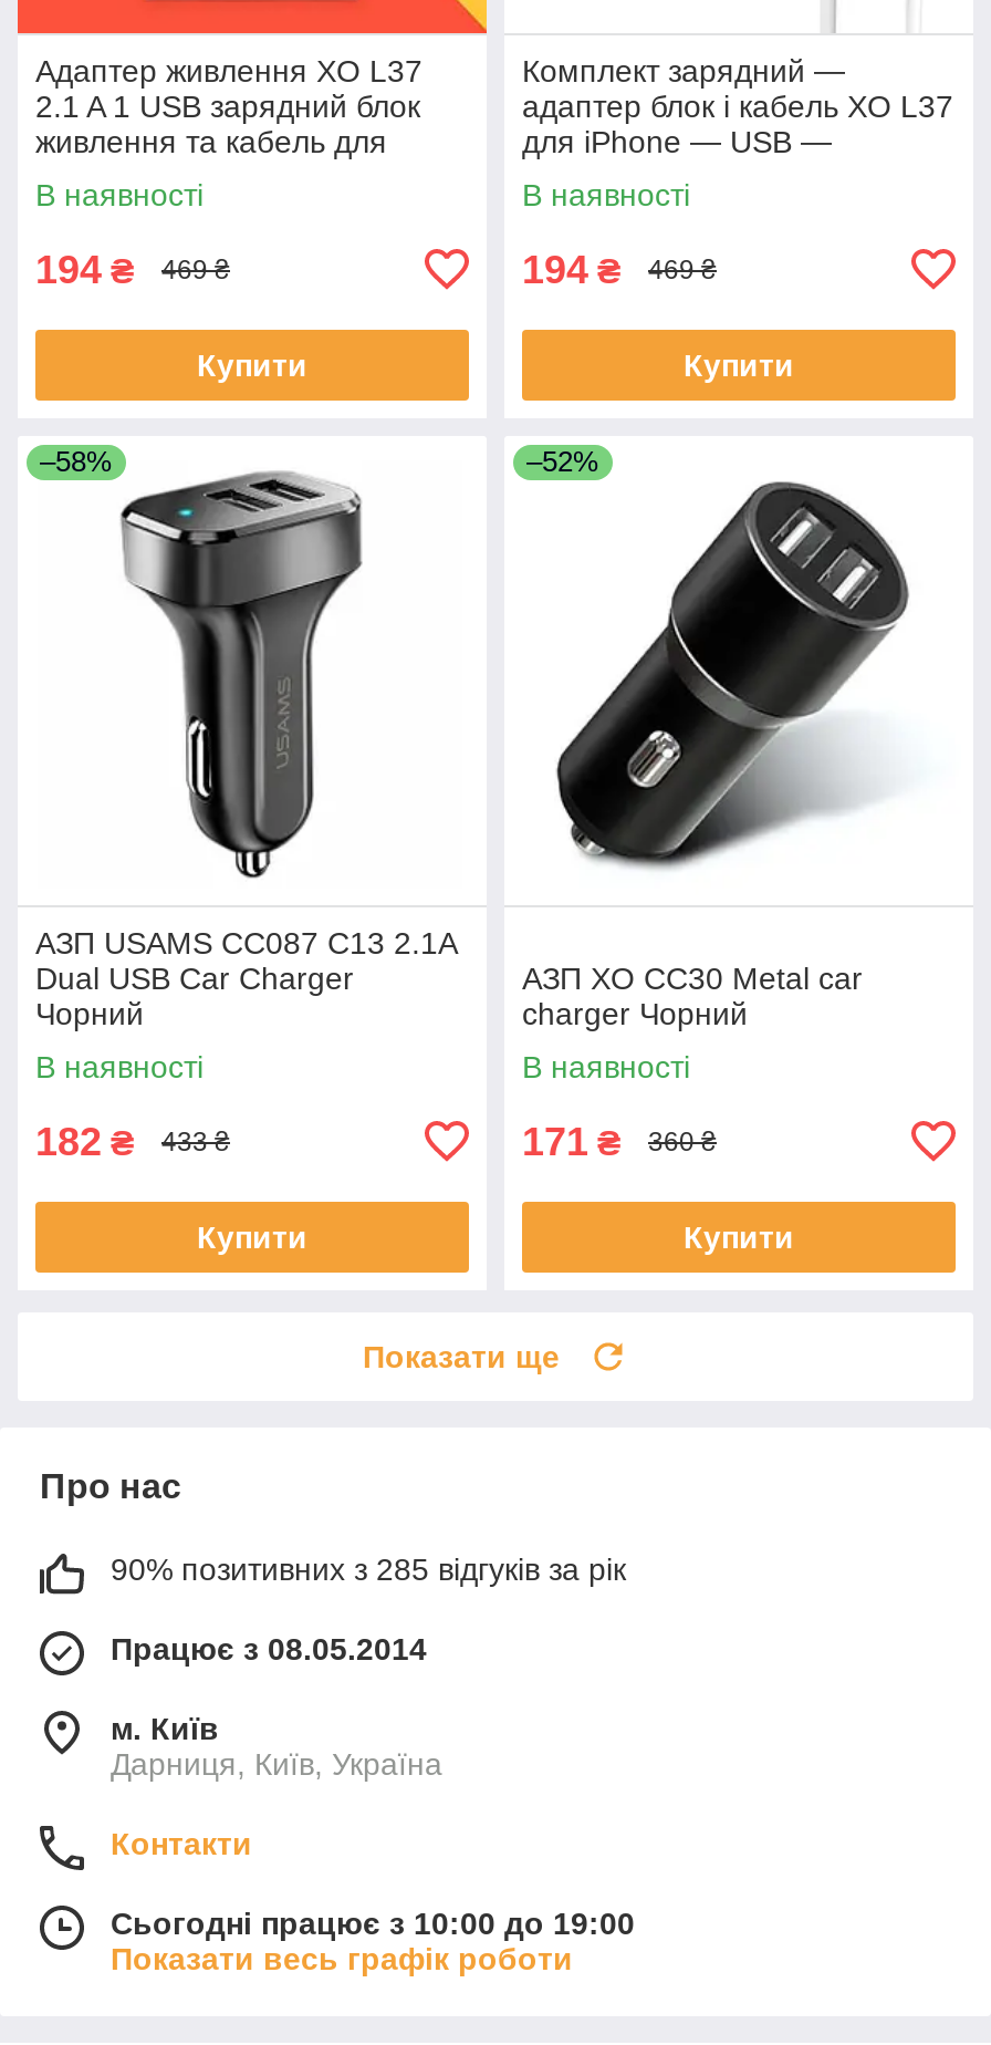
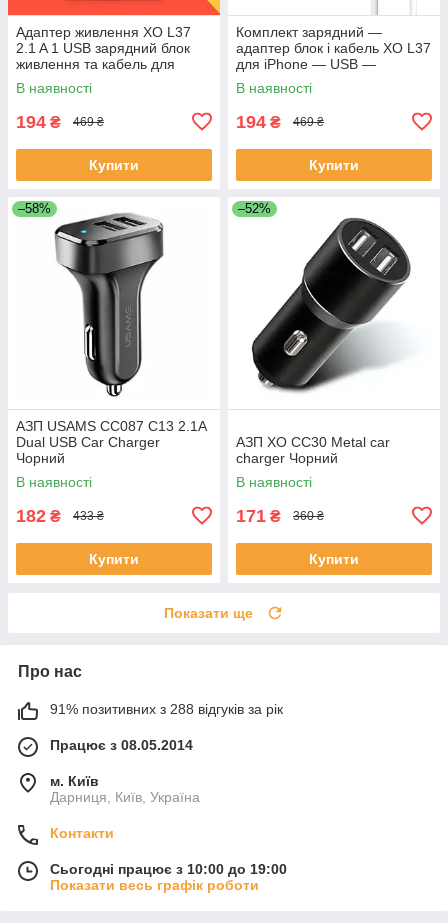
- 90% позитивних з 285 відгуків за рік
+ 91% позитивних з 288 відгуків за рік
